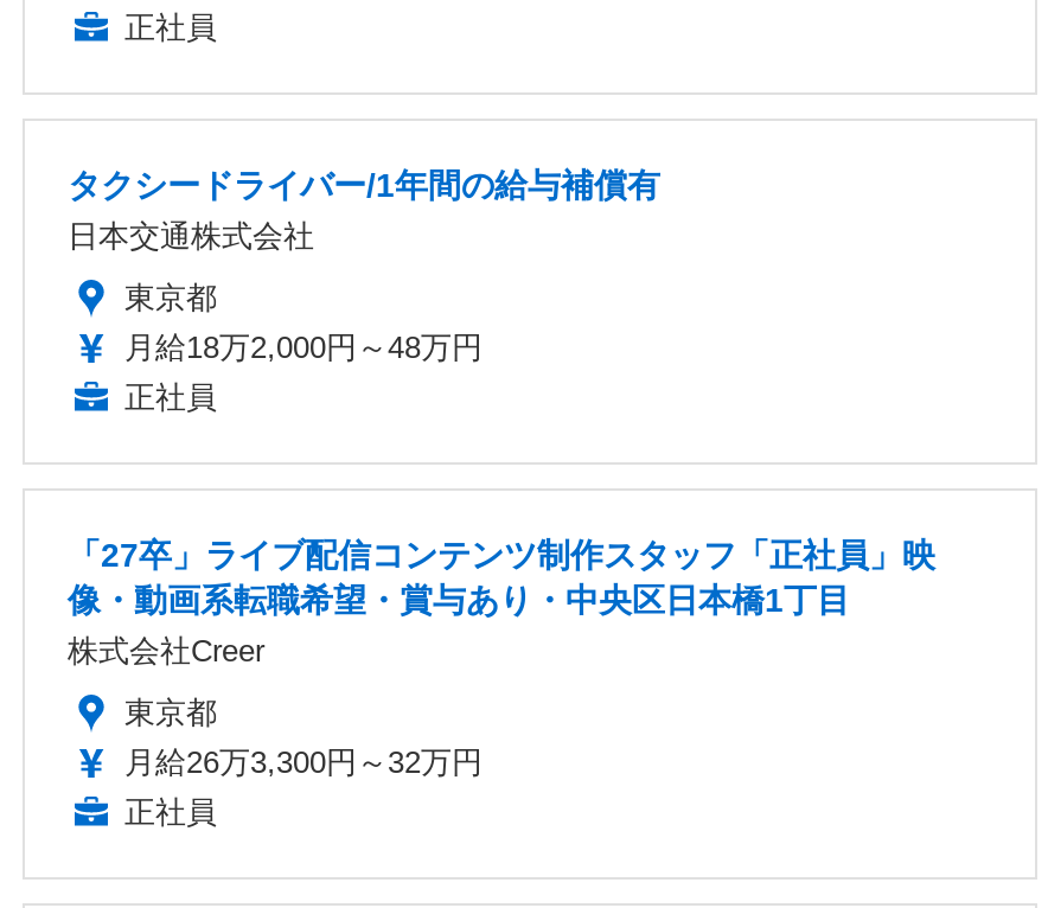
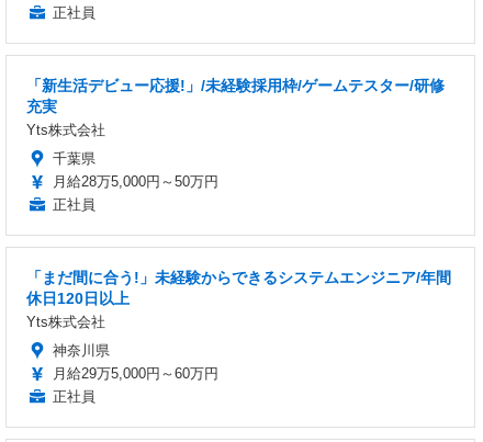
- タクシードライバー/1年間の給与補償有
- 日本交通株式会社
+ 「新生活デビュー応援!」/未経験採用枠/ゲームテスター/研修
+ 充実
+ Yts株式会社

- 東京都
- 月給18万2,000円～48万円
+ 千葉県
+ 月給28万5,000円～50万円

- 「27卒」ライブ配信コンテンツ制作スタッフ「正社員」映
- 像・動画系転職希望・賞与あり・中央区日本橋1丁目
- 株式会社Creer
+ 「まだ間に合う!」未経験からできるシステムエンジニア/年間
+ 休日120日以上
+ Yts株式会社

- 東京都
- 月給26万3,300円～32万円
+ 神奈川県
+ 月給29万5,000円～60万円
